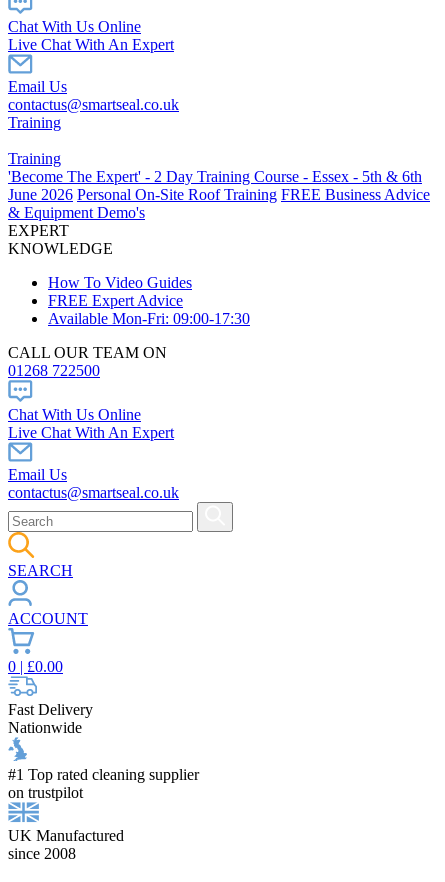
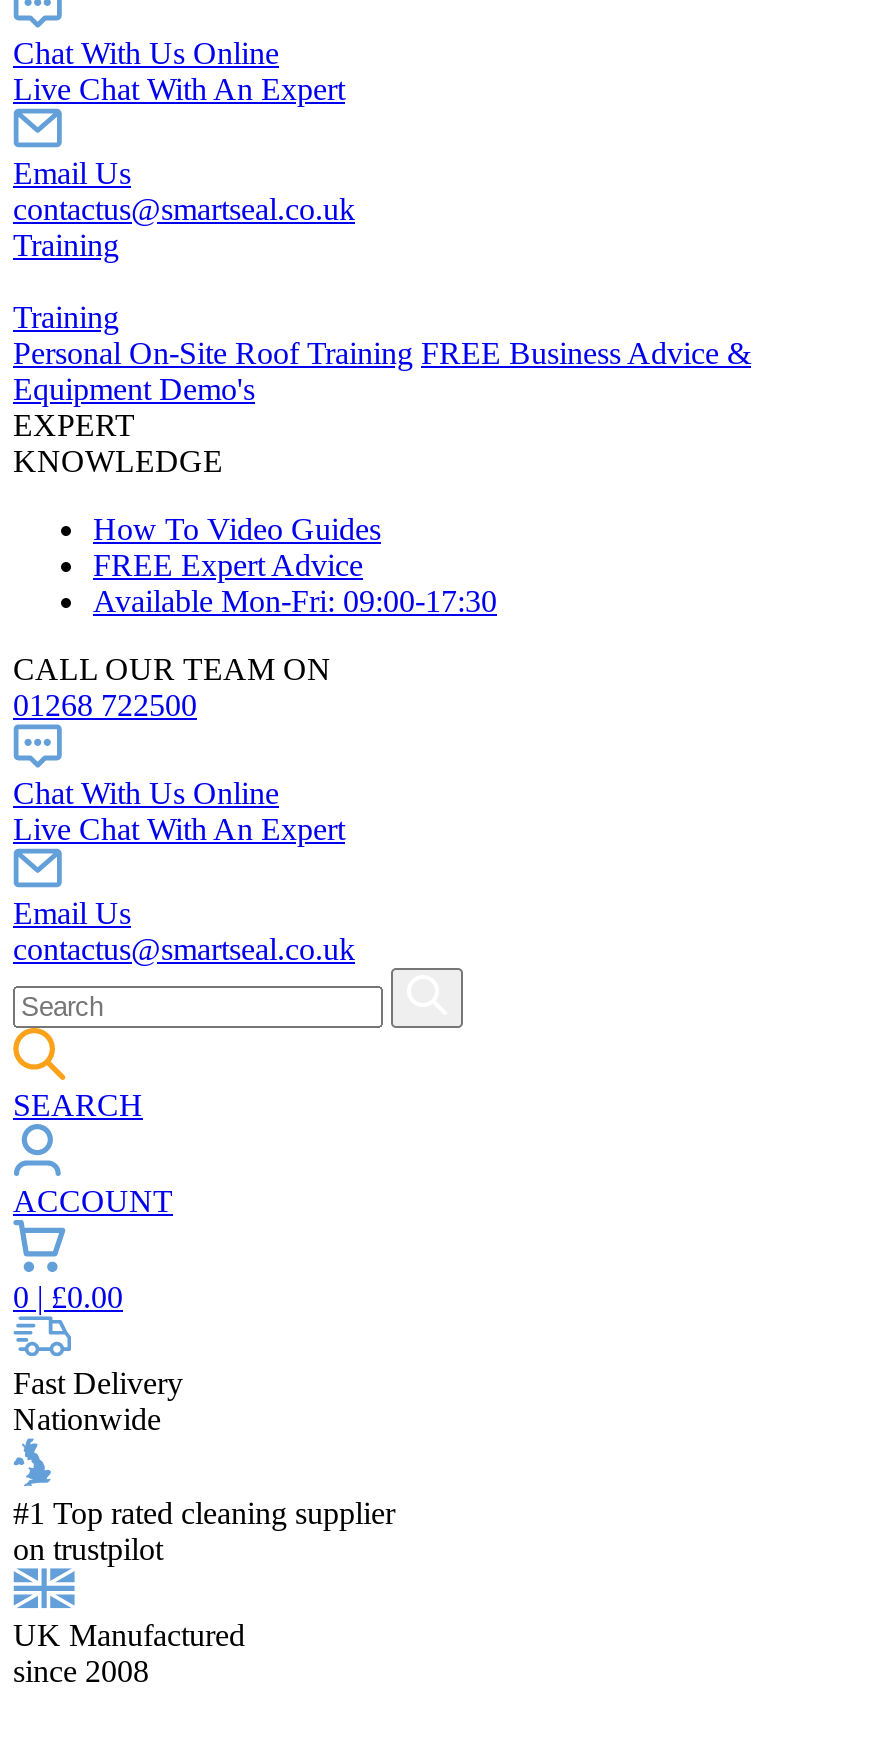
- 'Become The Expert' - 2 Day Training Course - Essex - 5th & 6th
- June 2026 Personal On-Site Roof Training FREE Business Advice
- & Equipment Demo's
+ Personal On-Site Roof Training FREE Business Advice &
+ Equipment Demo's
